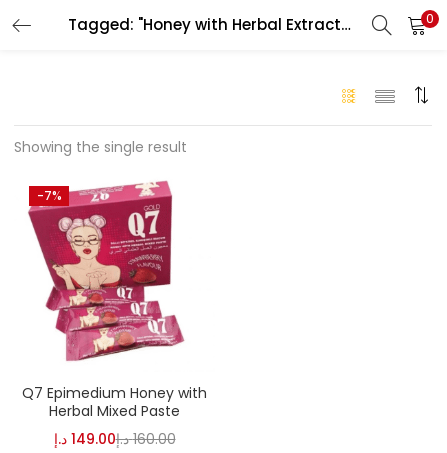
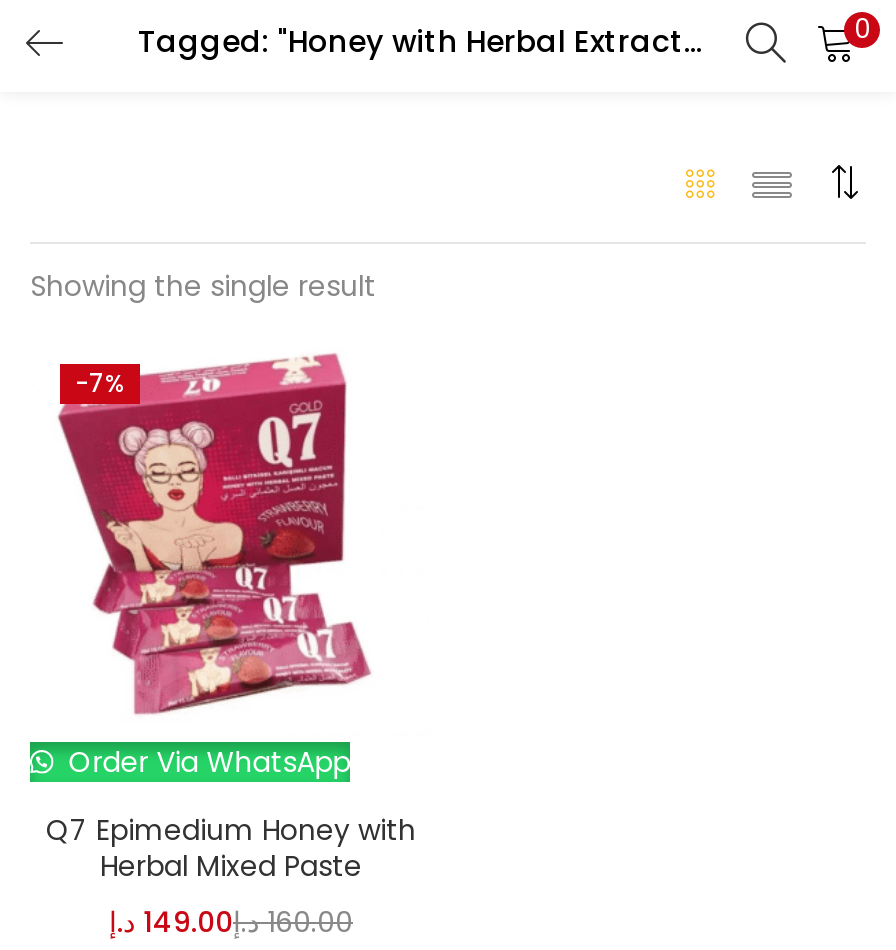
+ Order Via WhatsApp
